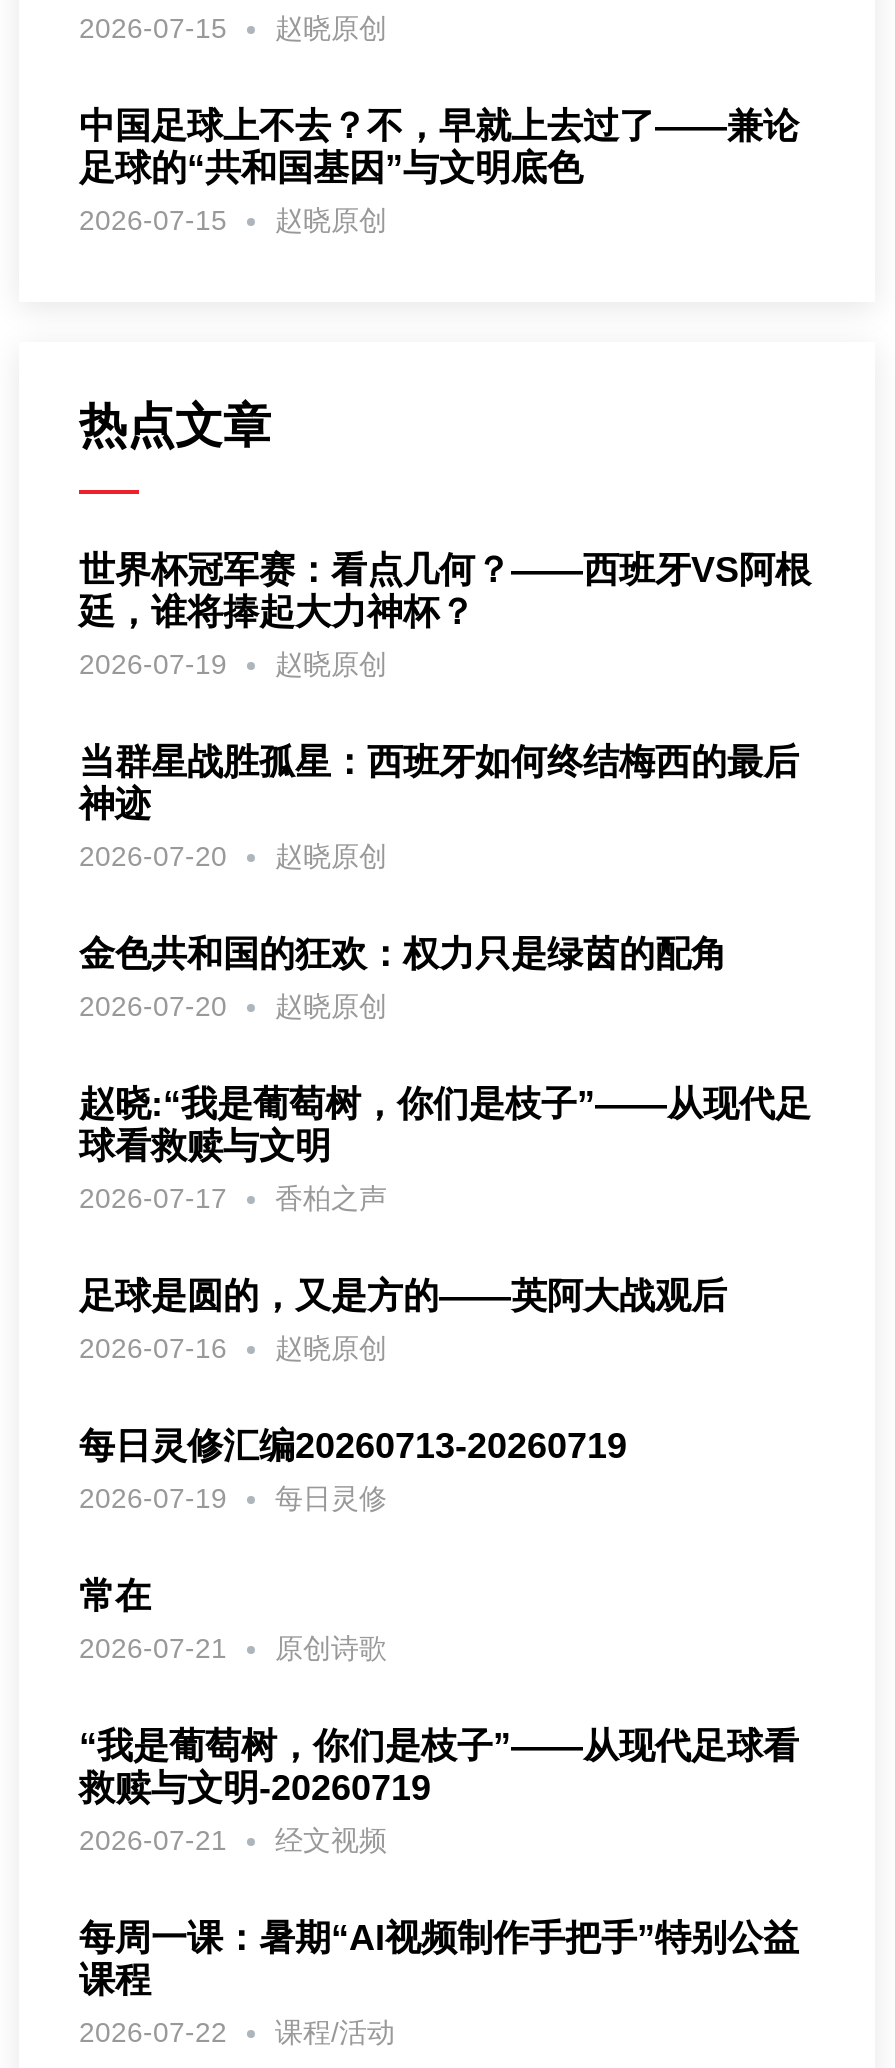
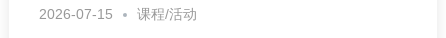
- 赵晓原创
- 中国足球上不去？不，早就上去过了——兼论
- 足球的“共和国基因”与文明底色
- 2026-07-15
- 赵晓原创

- 热点文章
- 世界杯冠军赛：看点几何？——西班牙VS阿根
- 廷，谁将捧起大力神杯？
- 2026-07-19
- 赵晓原创
- 当群星战胜孤星：西班牙如何终结梅西的最后
- 神迹
- 2026-07-20
- 赵晓原创
- 金色共和国的狂欢：权力只是绿茵的配角
- 2026-07-20
- 赵晓原创
- 赵晓:“我是葡萄树，你们是枝子”——从现代足
- 球看救赎与文明
- 2026-07-17
- 香柏之声
- 足球是圆的，又是方的——英阿大战观后
- 2026-07-16
- 赵晓原创
- 每日灵修汇编20260713-20260719
- 2026-07-19
- 每日灵修
- 常在
- 2026-07-21
- 原创诗歌
- “我是葡萄树，你们是枝子”——从现代足球看
- 救赎与文明-20260719
- 2026-07-21
- 经文视频
- 每周一课：暑期“AI视频制作手把手”特别公益
- 课程
- 2026-07-22
